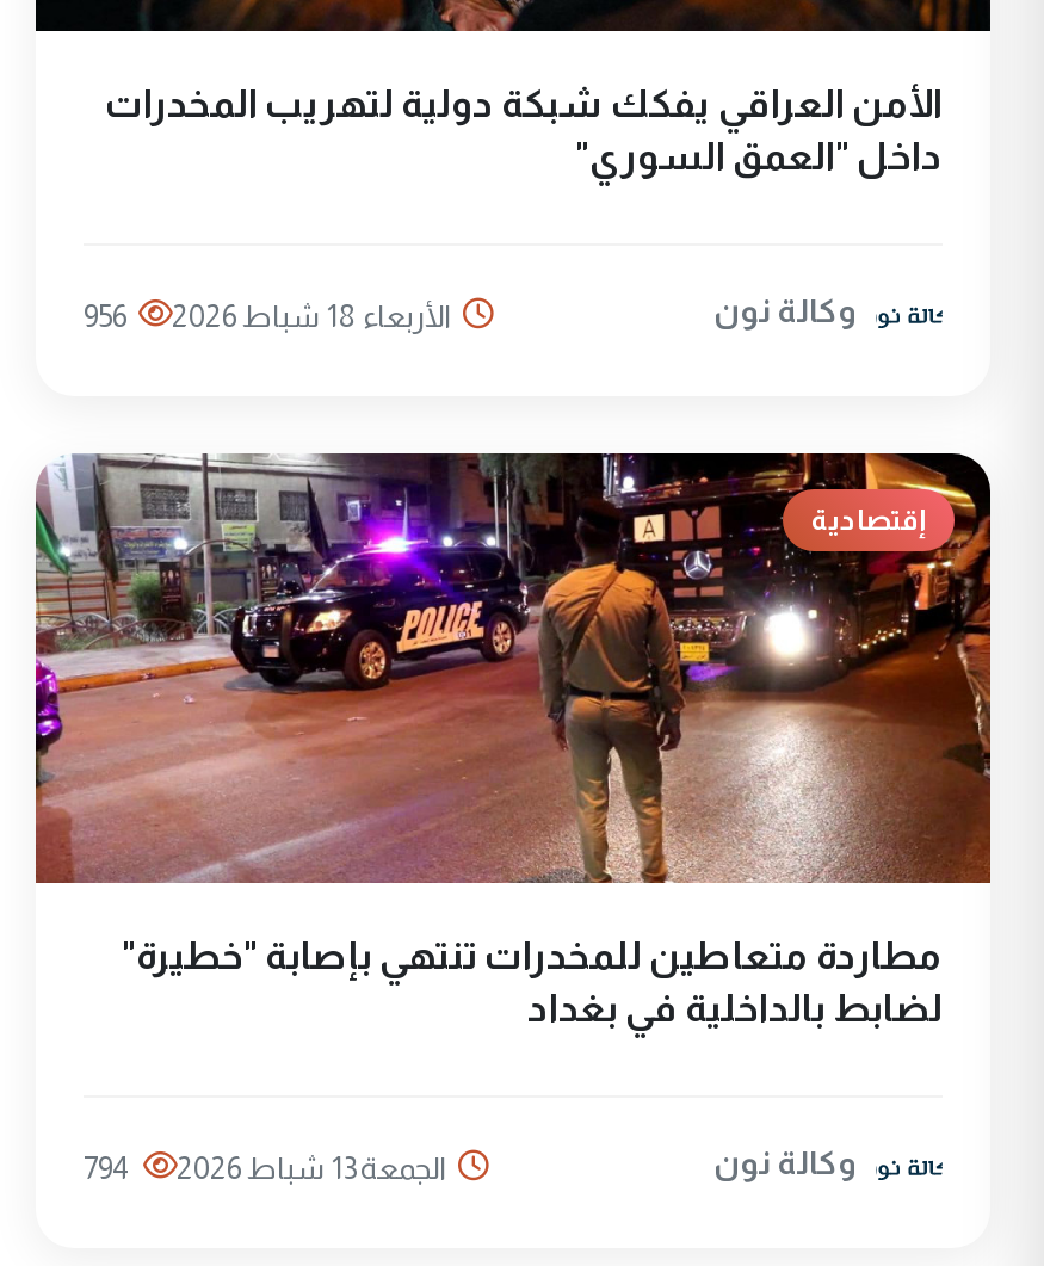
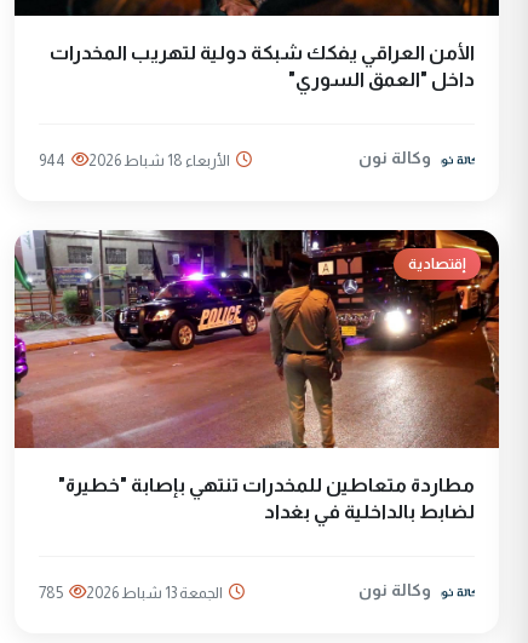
- 956
+ 944

- 794
+ 785
